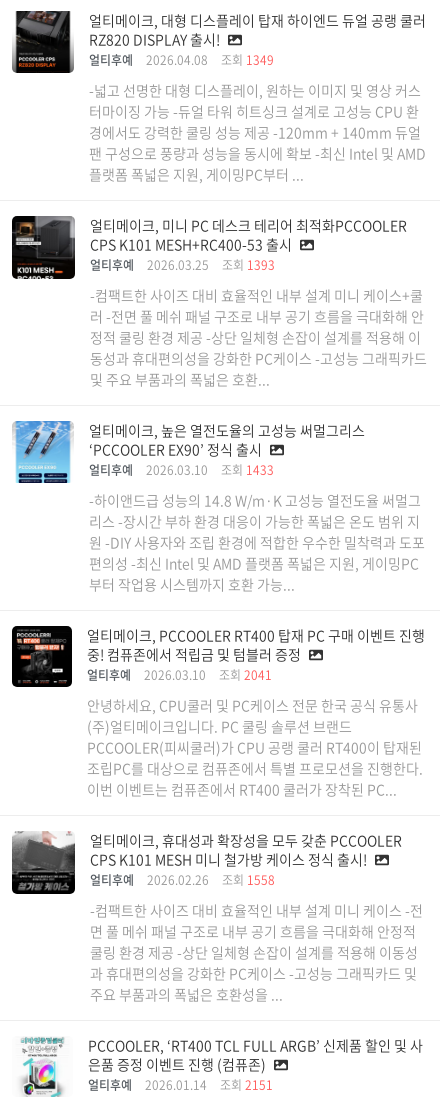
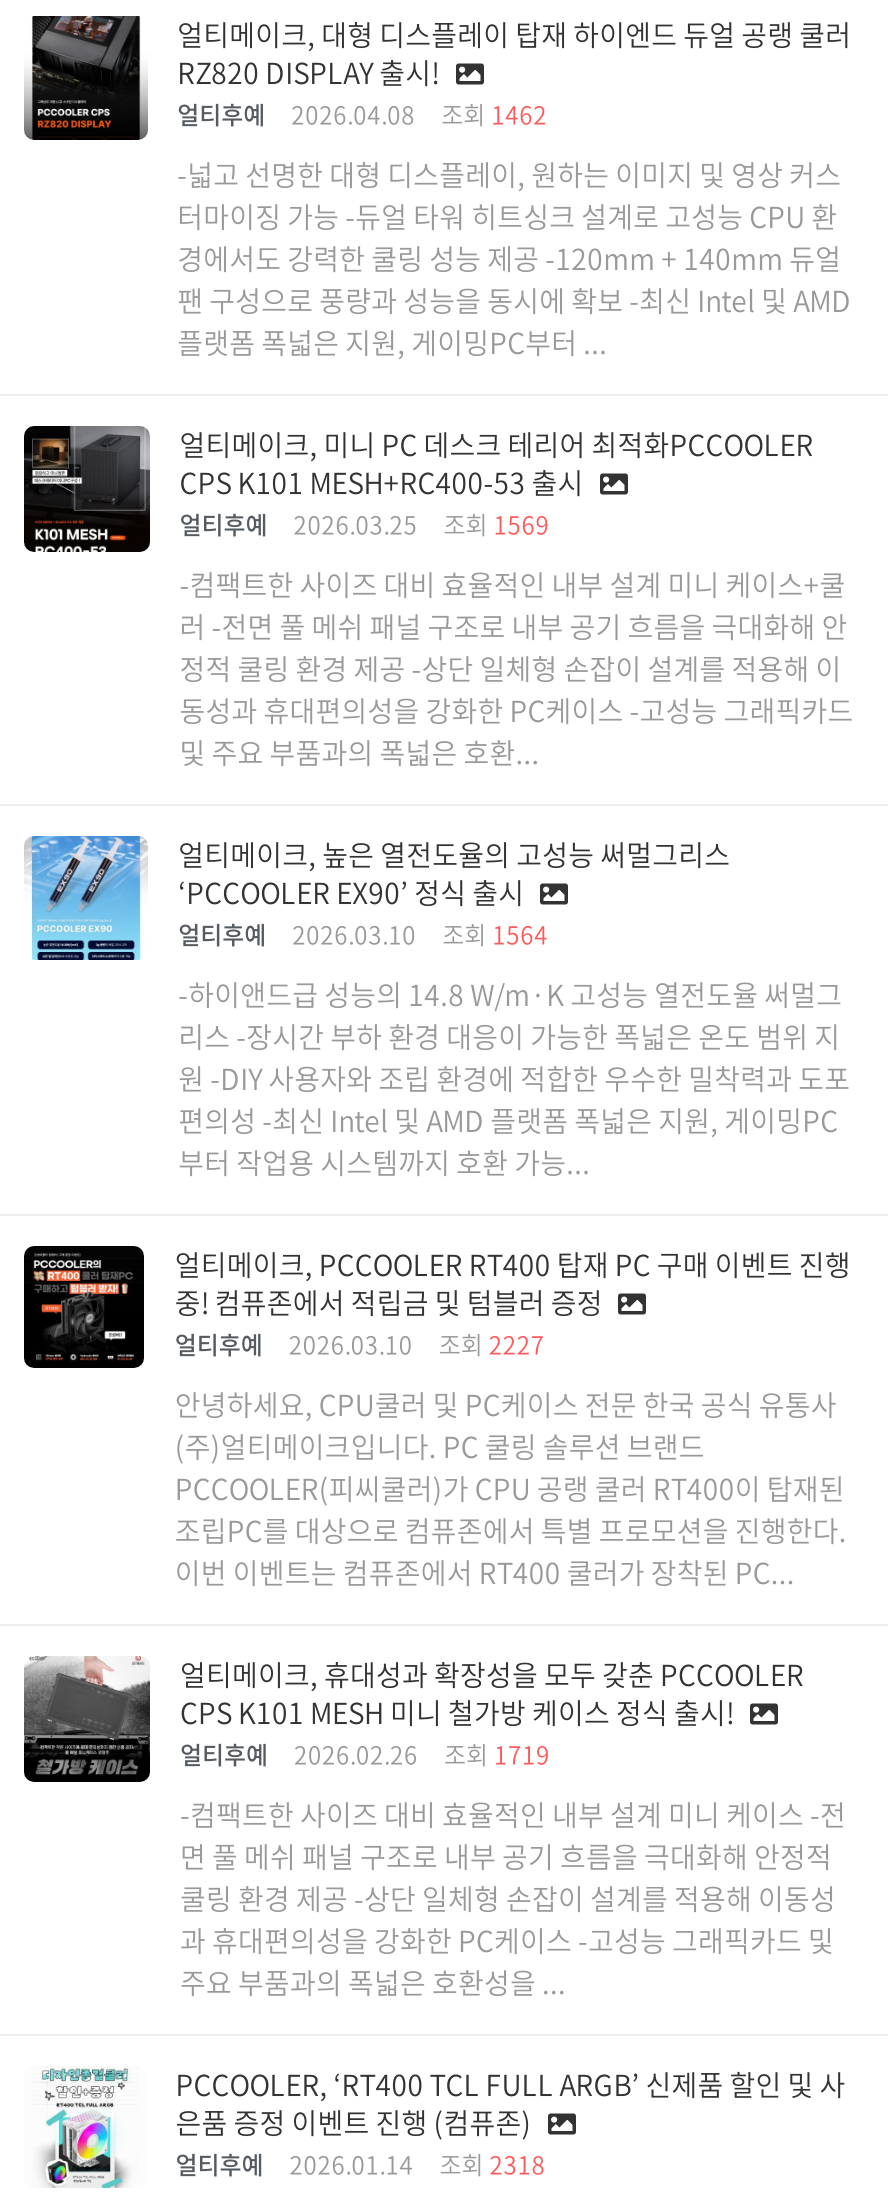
- 얼티후예 2026.04.08 조회 1349
+ 얼티후예 2026.04.08 조회 1462

- 얼티후예 2026.03.25 조회 1393
+ 얼티후예 2026.03.25 조회 1569

- 얼티후예 2026.03.10 조회 1433
+ 얼티후예 2026.03.10 조회 1564

- 얼티후예 2026.03.10 조회 2041
+ 얼티후예 2026.03.10 조회 2227

- 얼티후예 2026.02.26 조회 1558
+ 얼티후예 2026.02.26 조회 1719

- 얼티후예 2026.01.14 조회 2151
+ 얼티후예 2026.01.14 조회 2318
